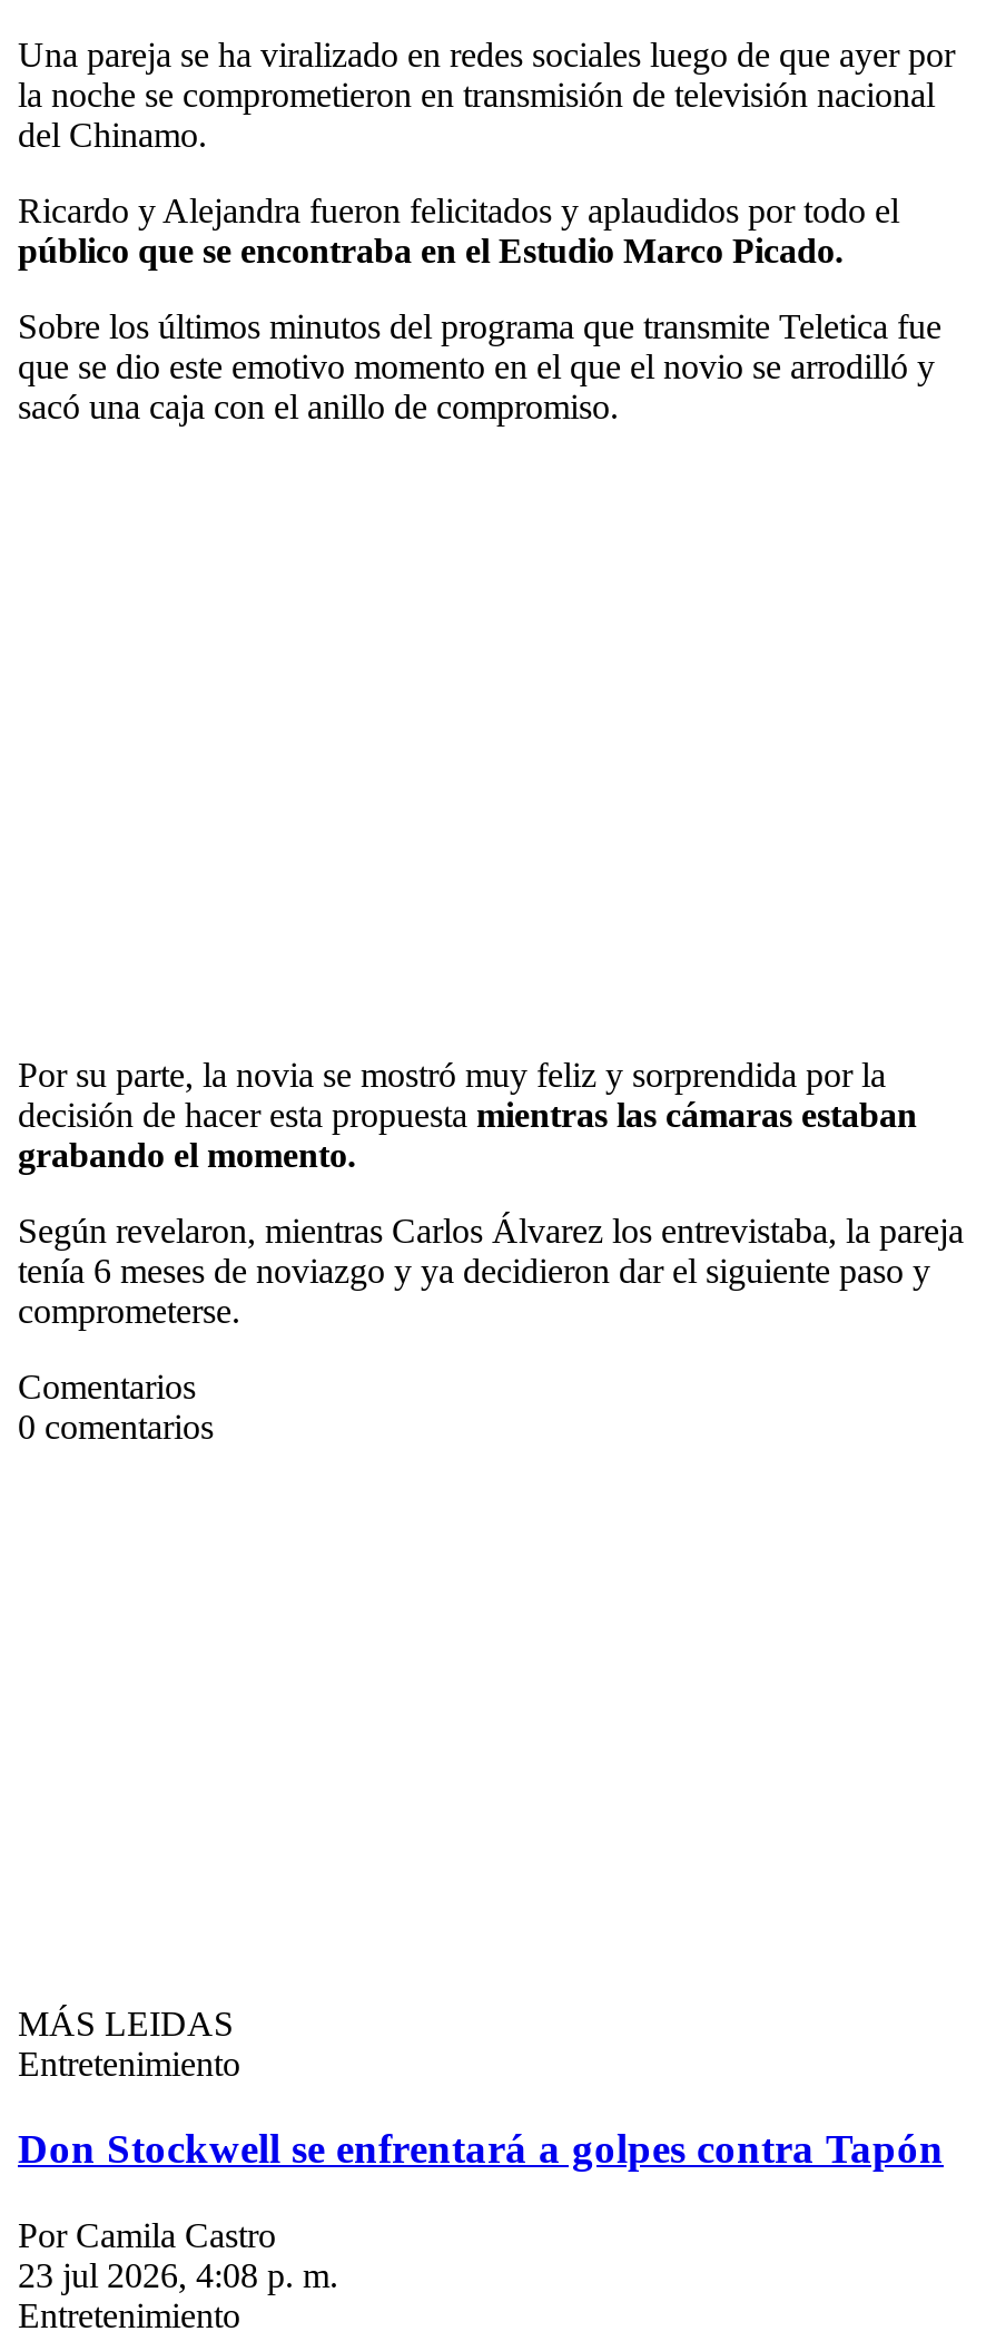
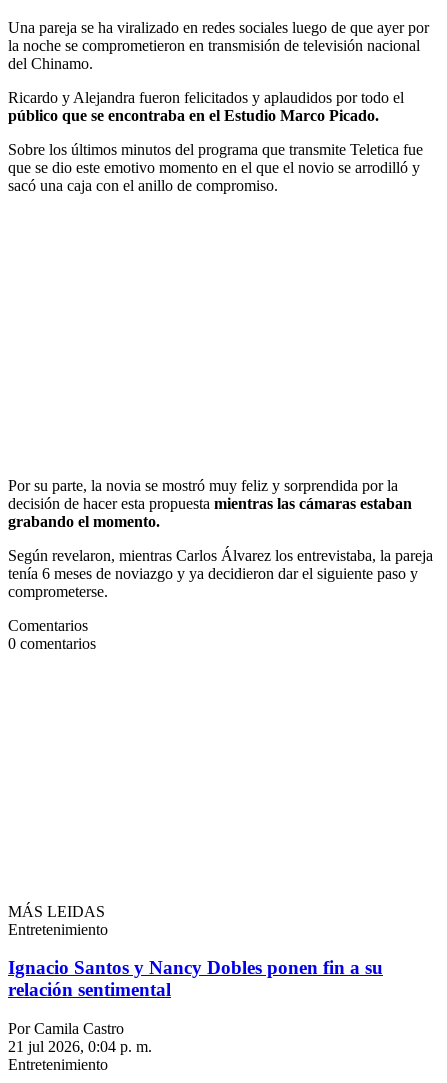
- Don Stockwell se enfrentará a golpes contra Tapón
+ Ignacio Santos y Nancy Dobles ponen fin a su
+ relación sentimental

- 23 jul 2026, 4:08 p. m.
+ 21 jul 2026, 0:04 p. m.
